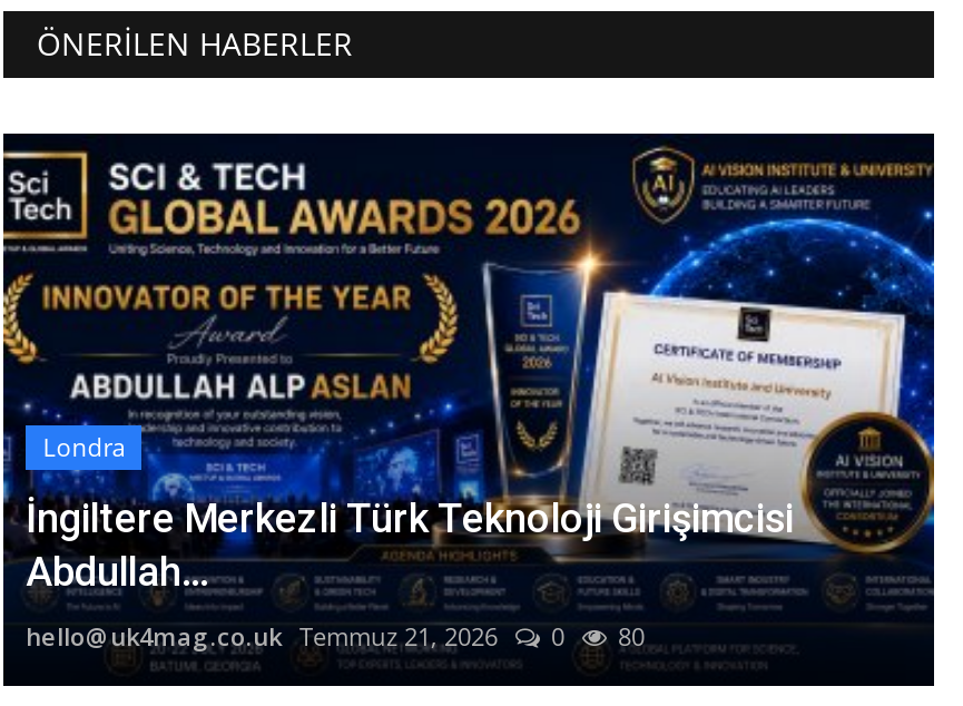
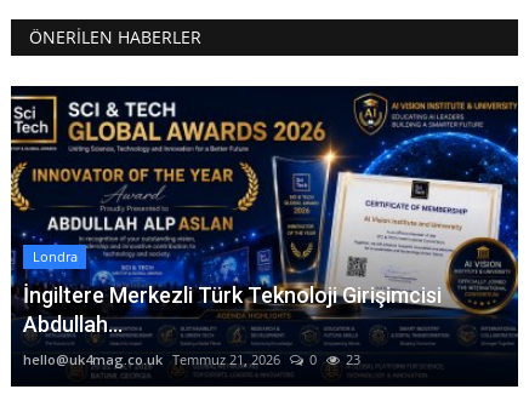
- hello@uk4mag.co.uk Temmuz 21, 2026 0 80
+ hello@uk4mag.co.uk Temmuz 21, 2026 0 23
